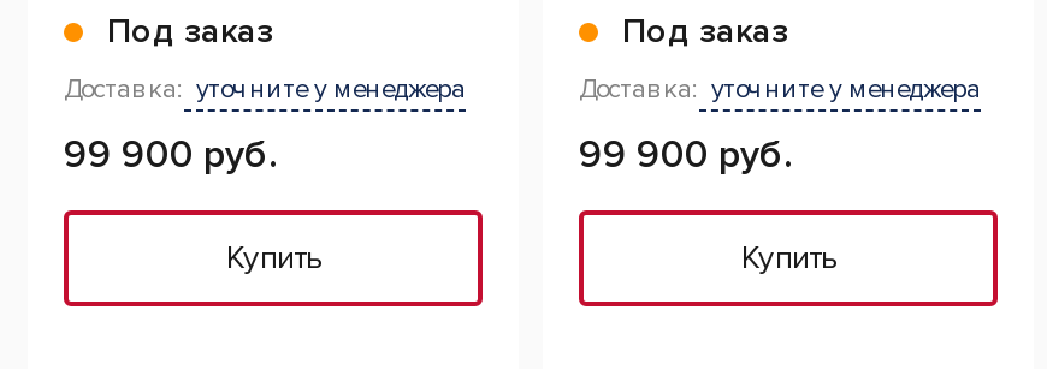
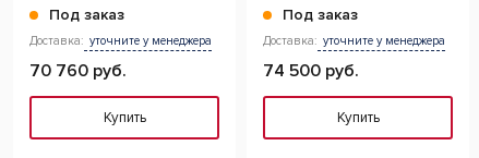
- 99 900 руб.
+ 70 760 руб.

- 99 900 руб.
+ 74 500 руб.
